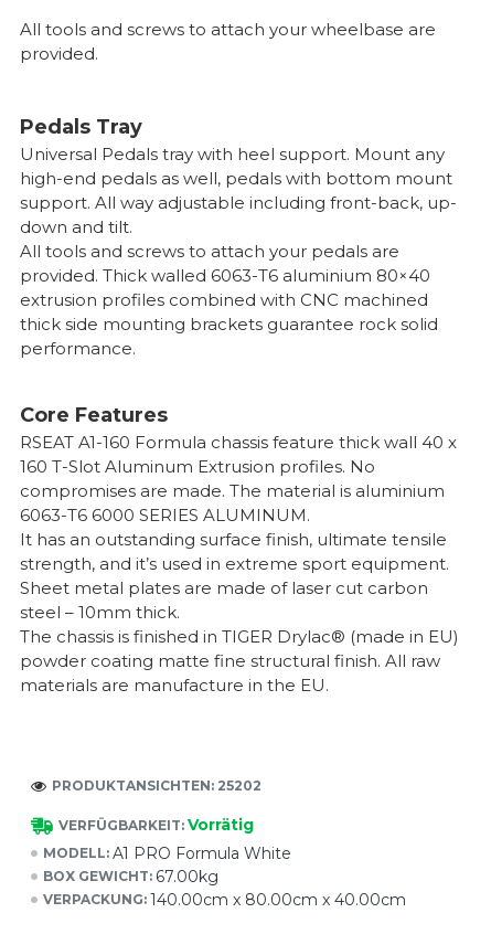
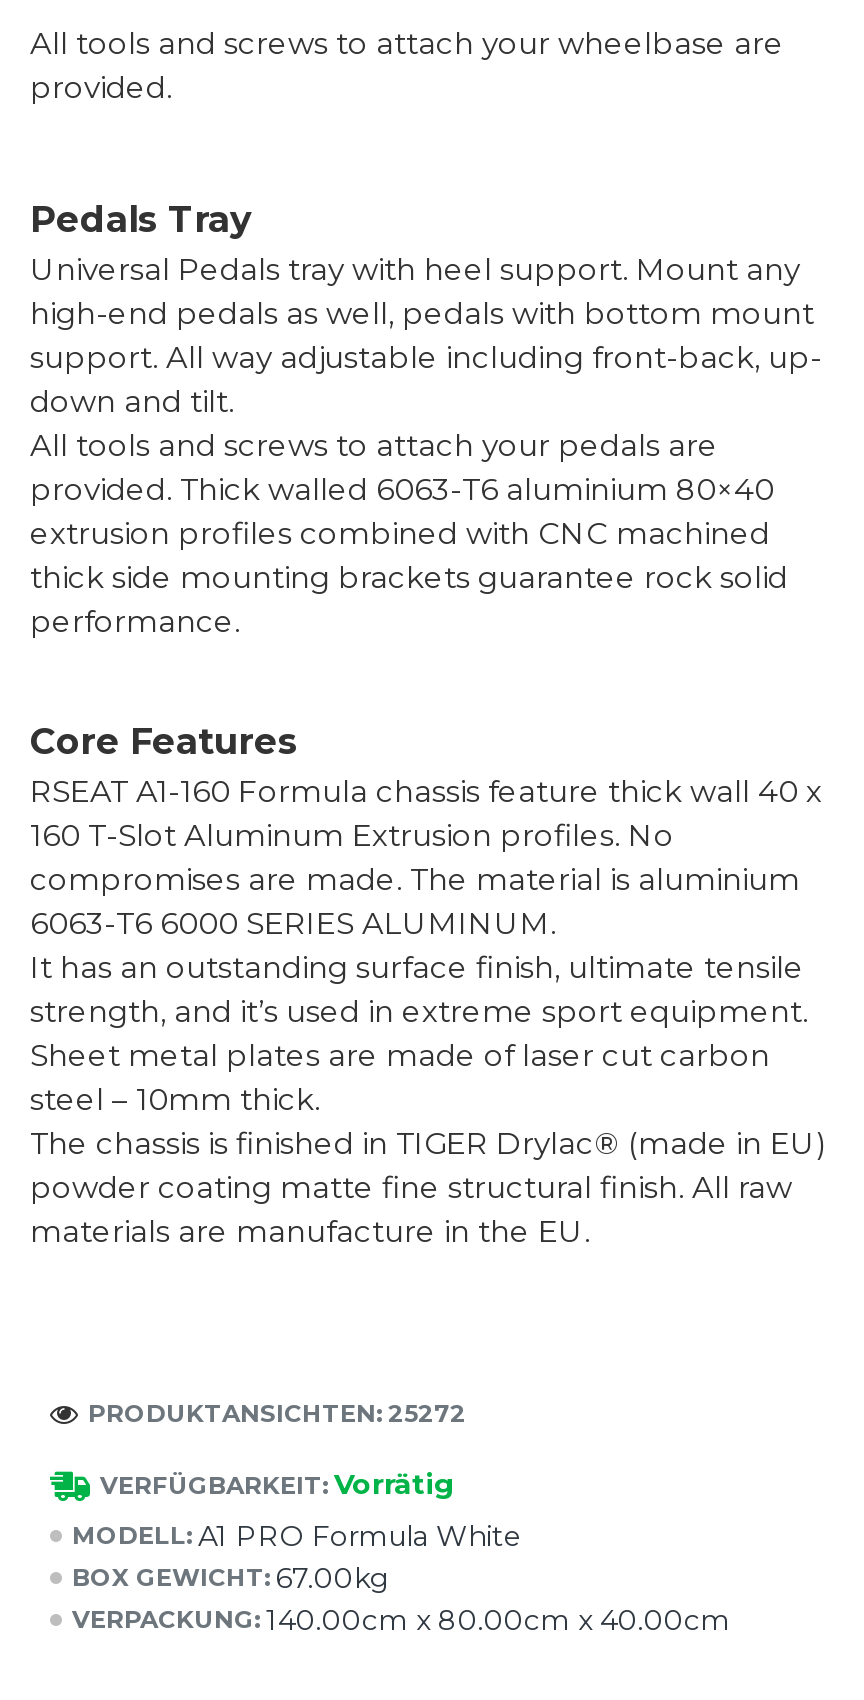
- PRODUKTANSICHTEN: 25202
+ PRODUKTANSICHTEN: 25272
